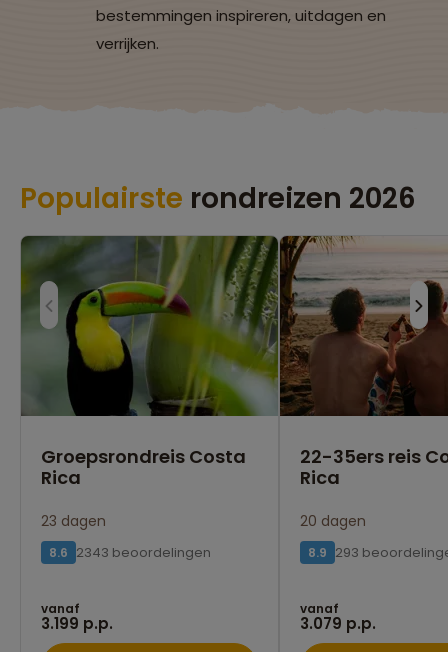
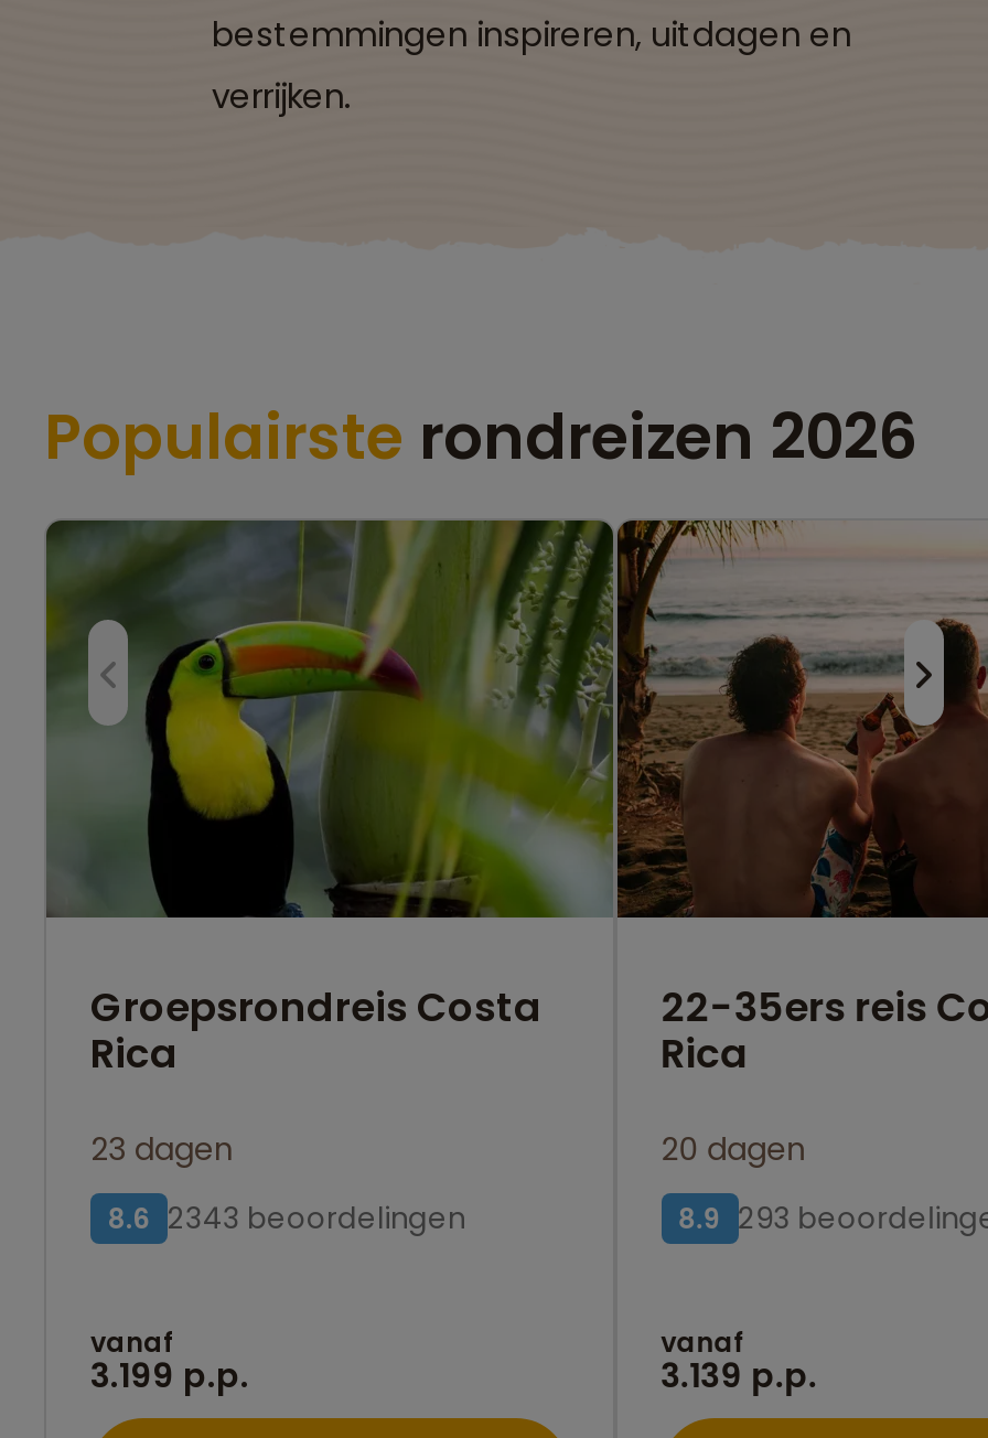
- 3.079 p.p.
+ 3.139 p.p.
